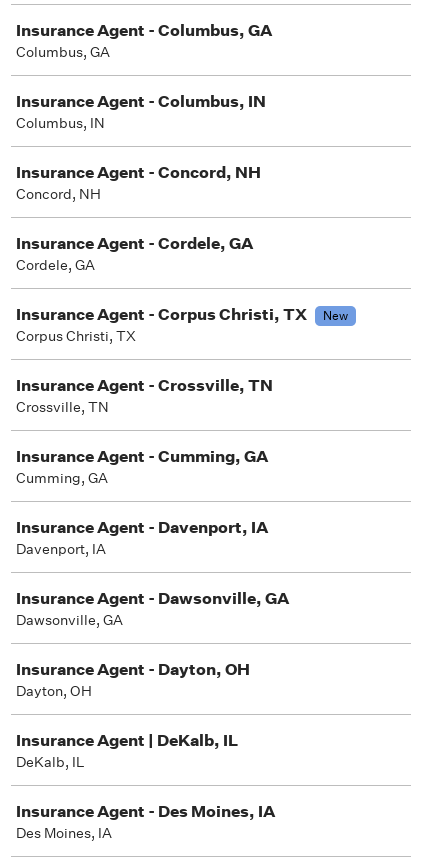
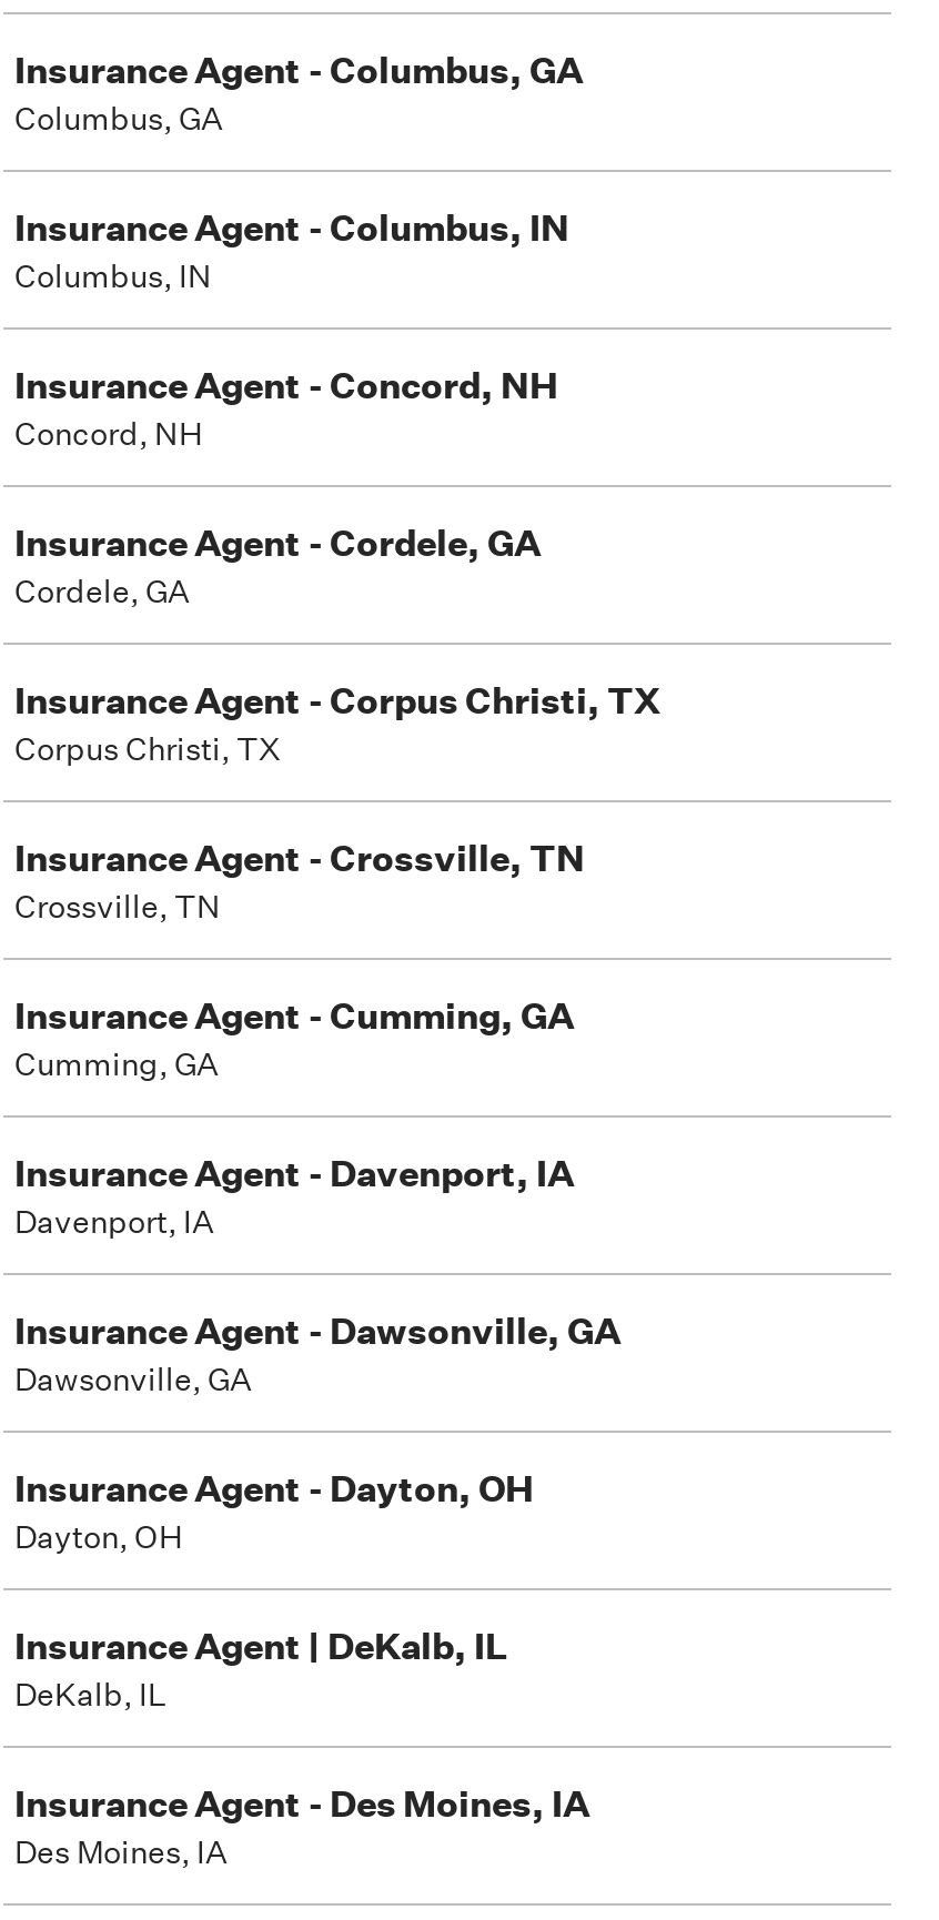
- New
